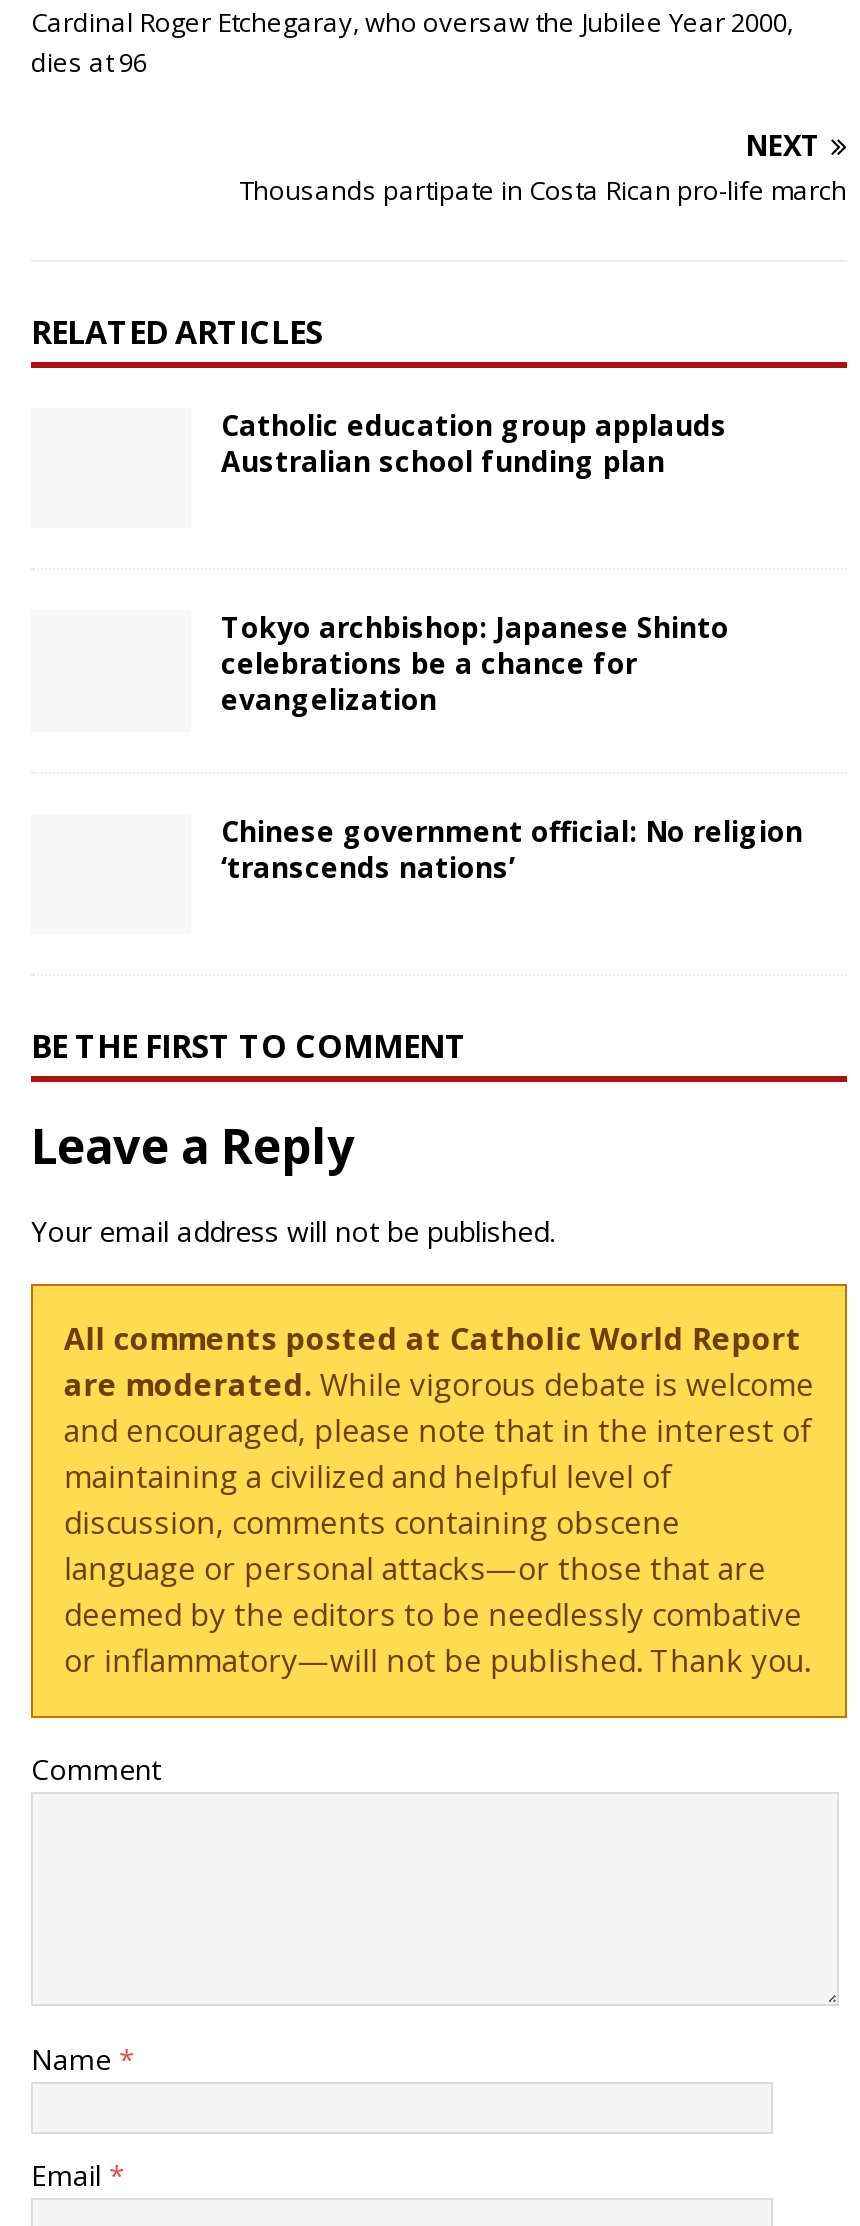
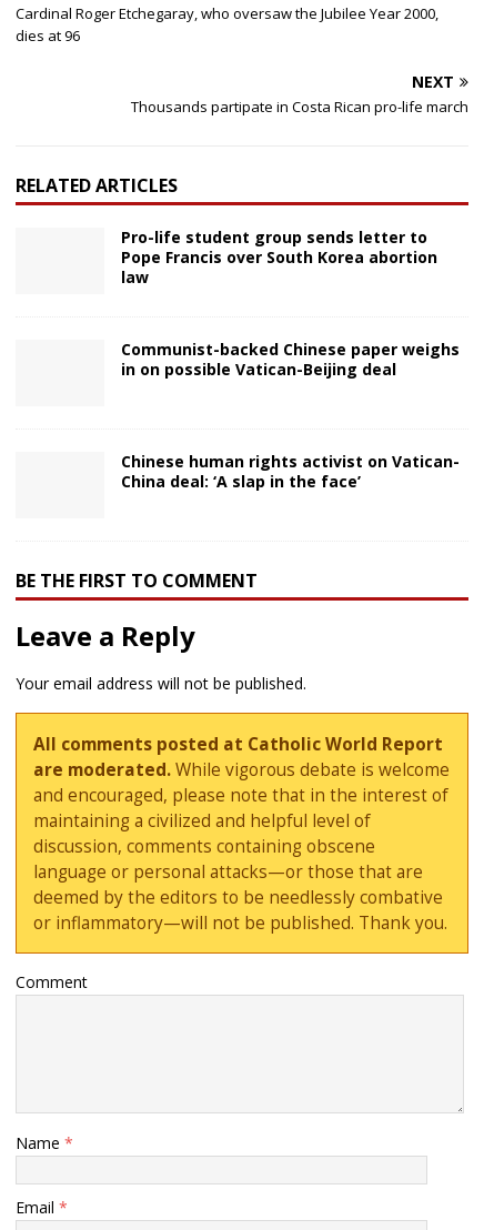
- Catholic education group applauds
- Australian school funding plan
+ Pro-life student group sends letter to
+ Pope Francis over South Korea abortion
+ law

- Tokyo archbishop: Japanese Shinto
- celebrations be a chance for
- evangelization
+ Communist-backed Chinese paper weighs
+ in on possible Vatican-Beijing deal

- Chinese government official: No religion
- ‘transcends nations’
+ Chinese human rights activist on Vatican-
+ China deal: ‘A slap in the face’
